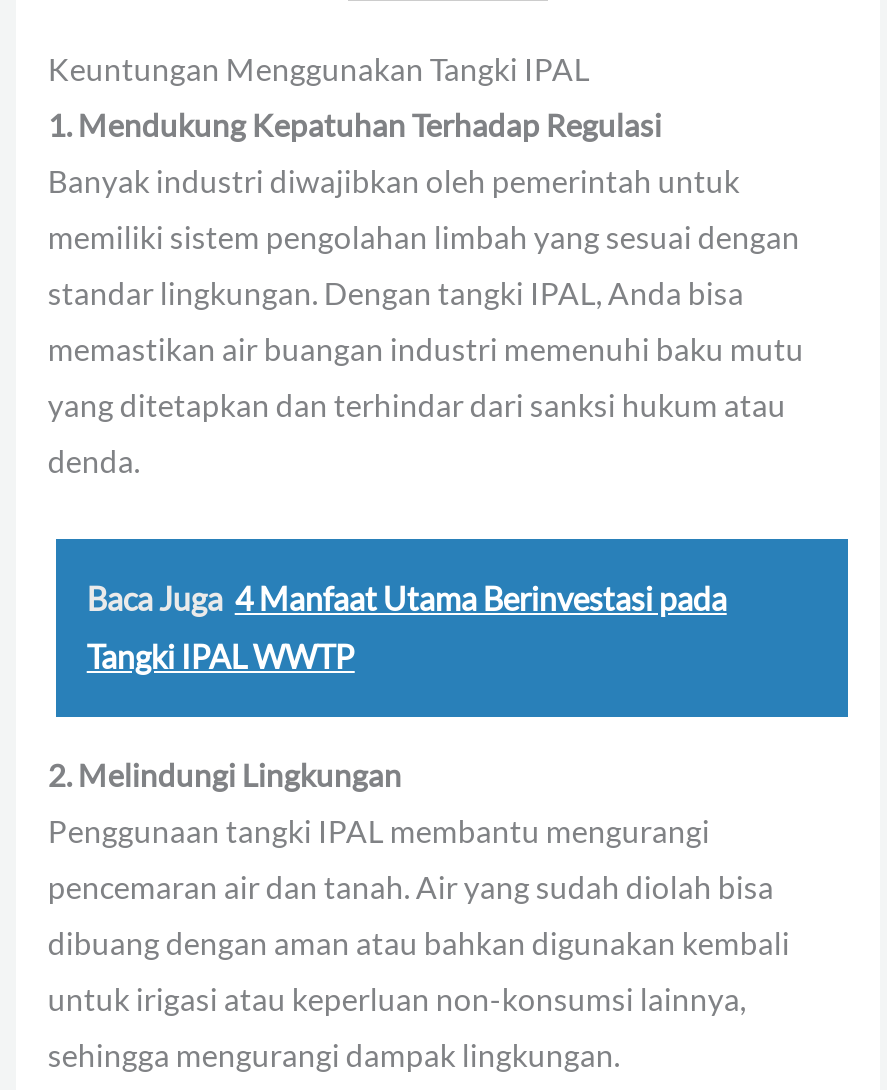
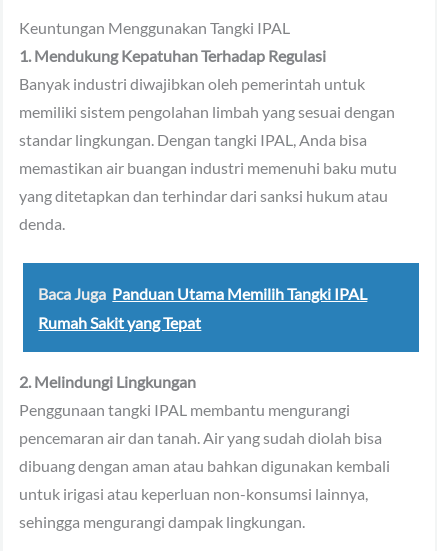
- Baca Juga 4 Manfaat Utama Berinvestasi pada
+ Baca Juga Panduan Utama Memilih Tangki IPAL

- Tangki IPAL WWTP
+ Rumah Sakit yang Tepat
